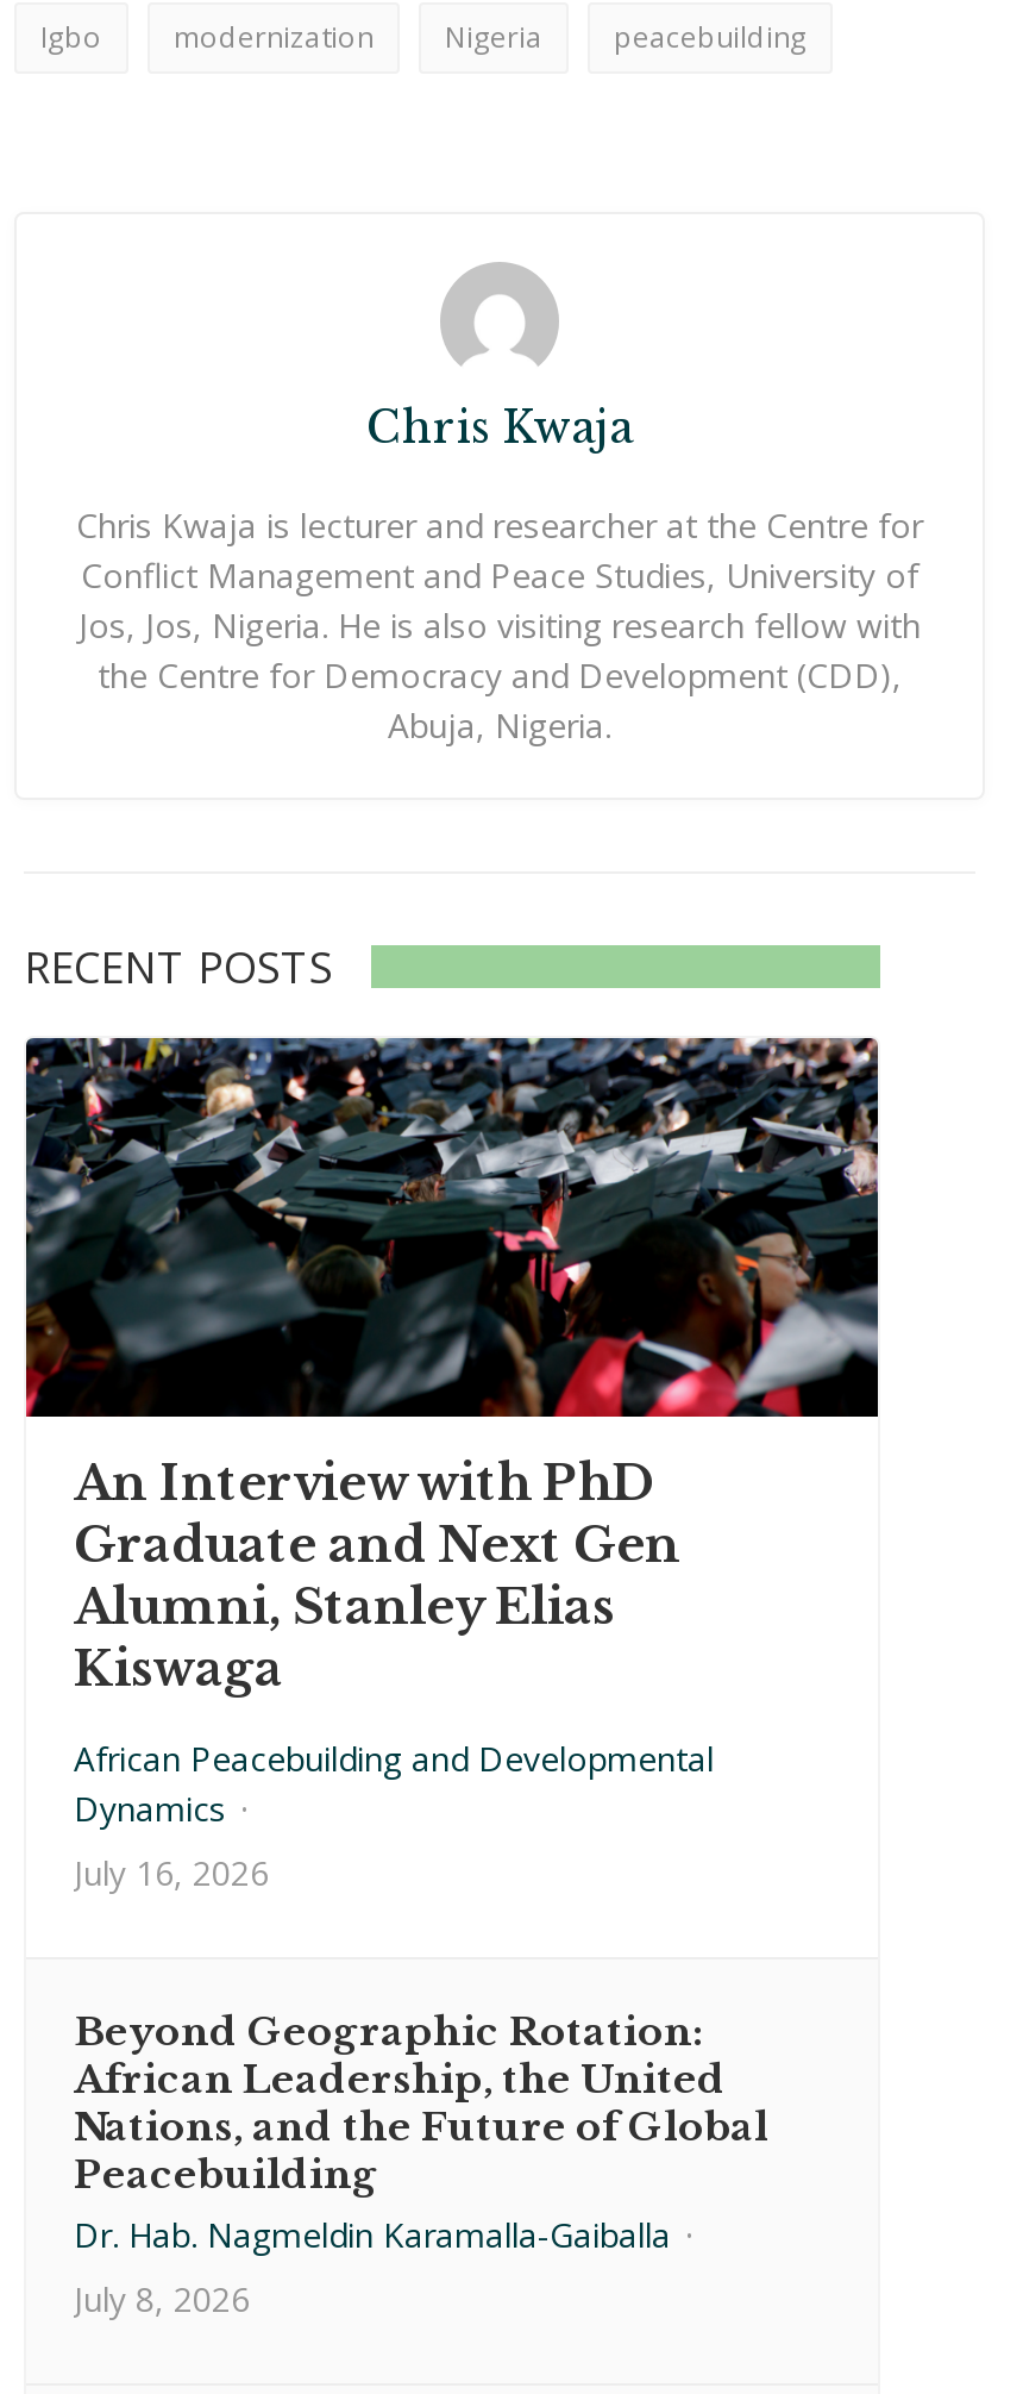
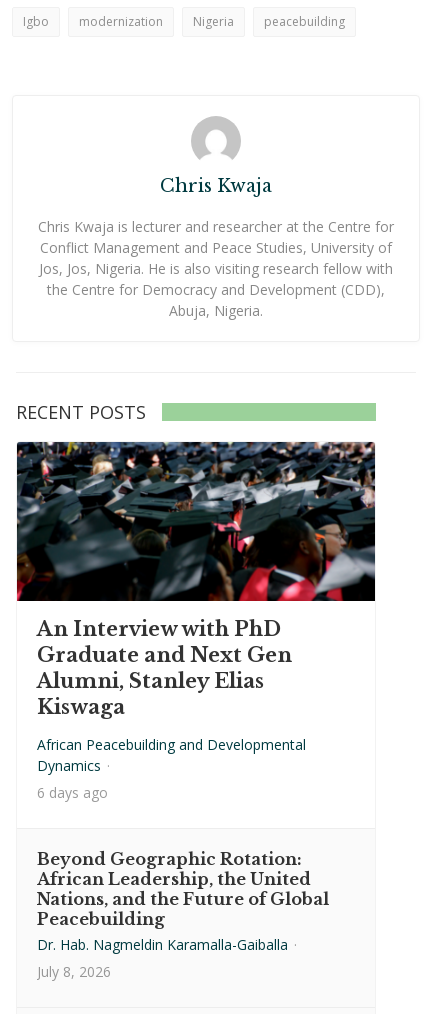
- July 16, 2026
+ 6 days ago
